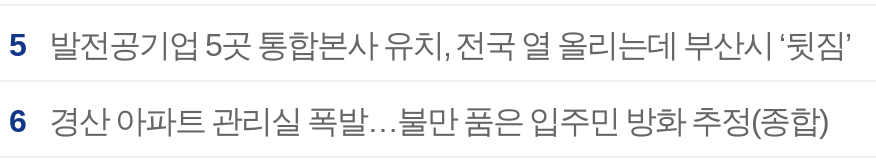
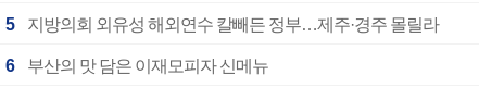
- 발전공기업 5곳 통합본사 유치, 전국 열 올리는데 부산시 ‘뒷짐’
+ 지방의회 외유성 해외연수 칼빼든 정부…제주·경주 몰릴라

- 경산 아파트 관리실 폭발…불만 품은 입주민 방화 추정(종합)
+ 부산의 맛 담은 이재모피자 신메뉴
